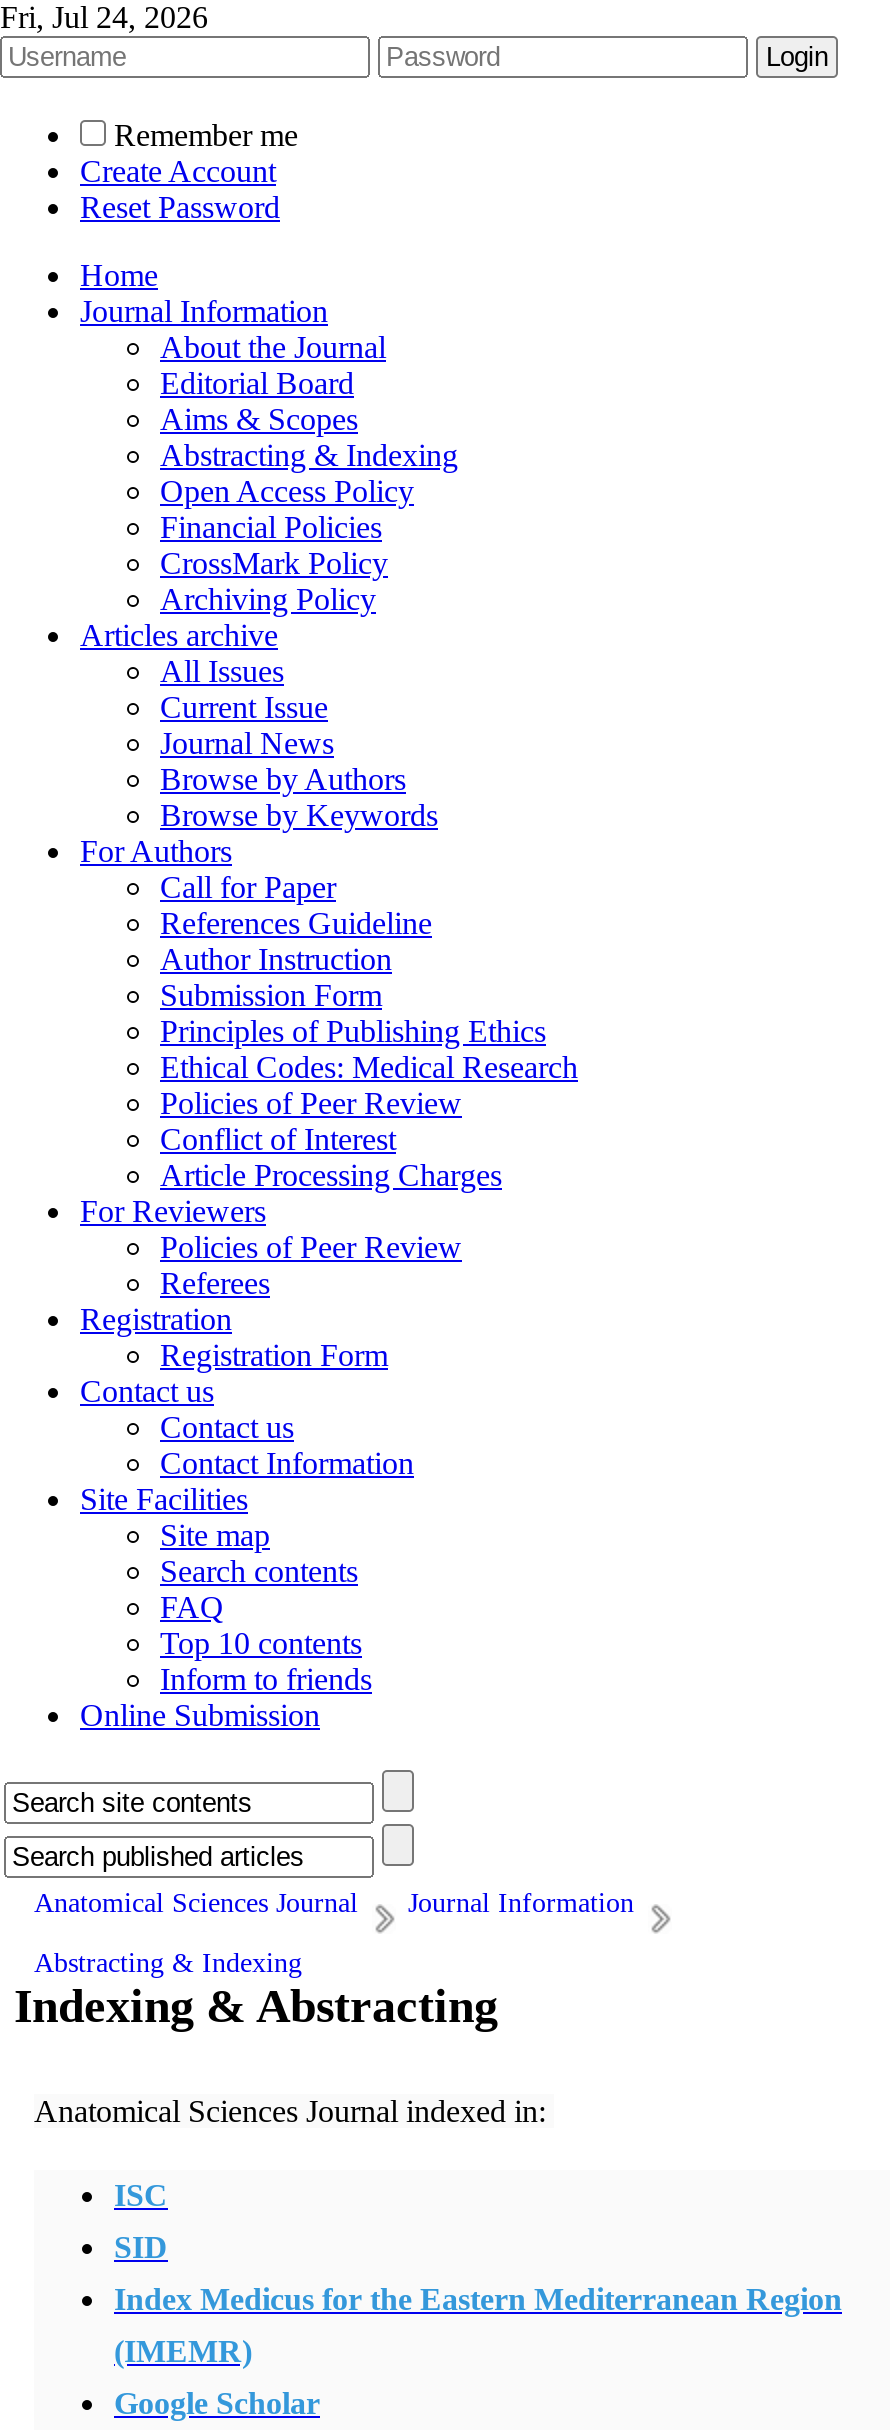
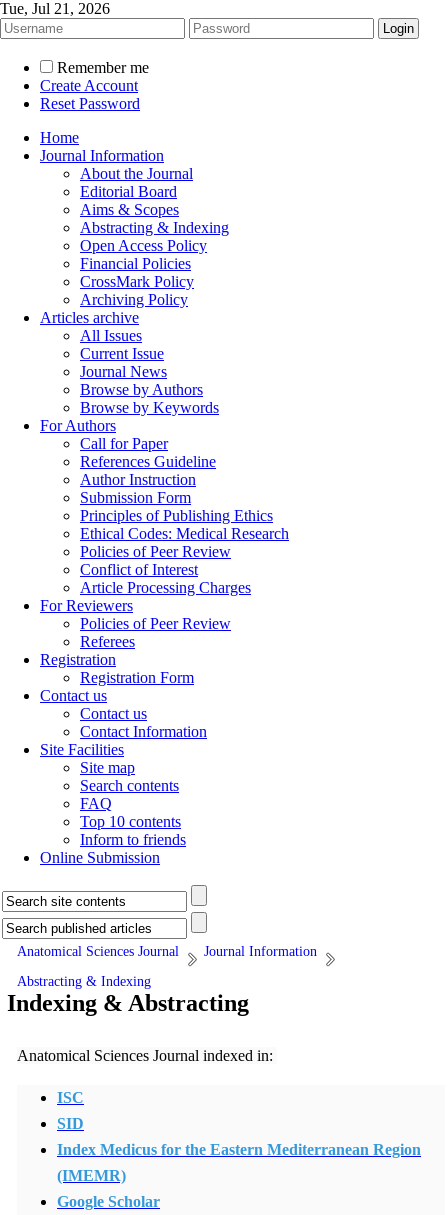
- Fri, Jul 24, 2026
+ Tue, Jul 21, 2026
